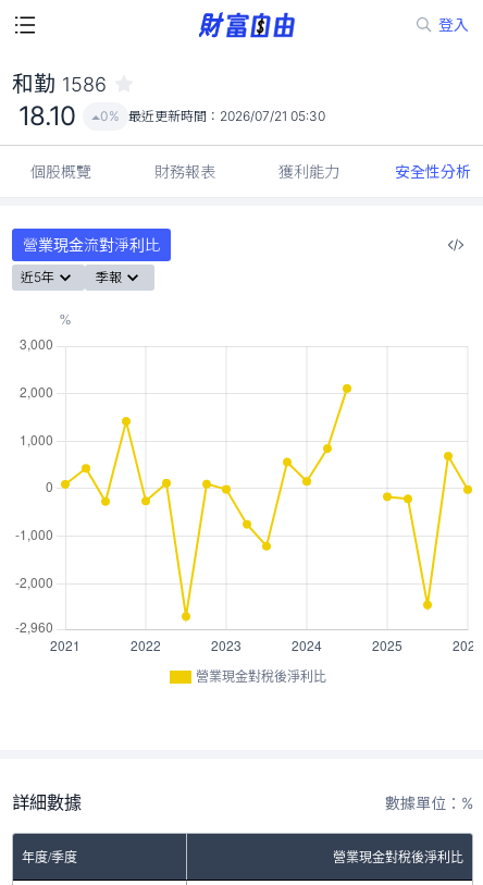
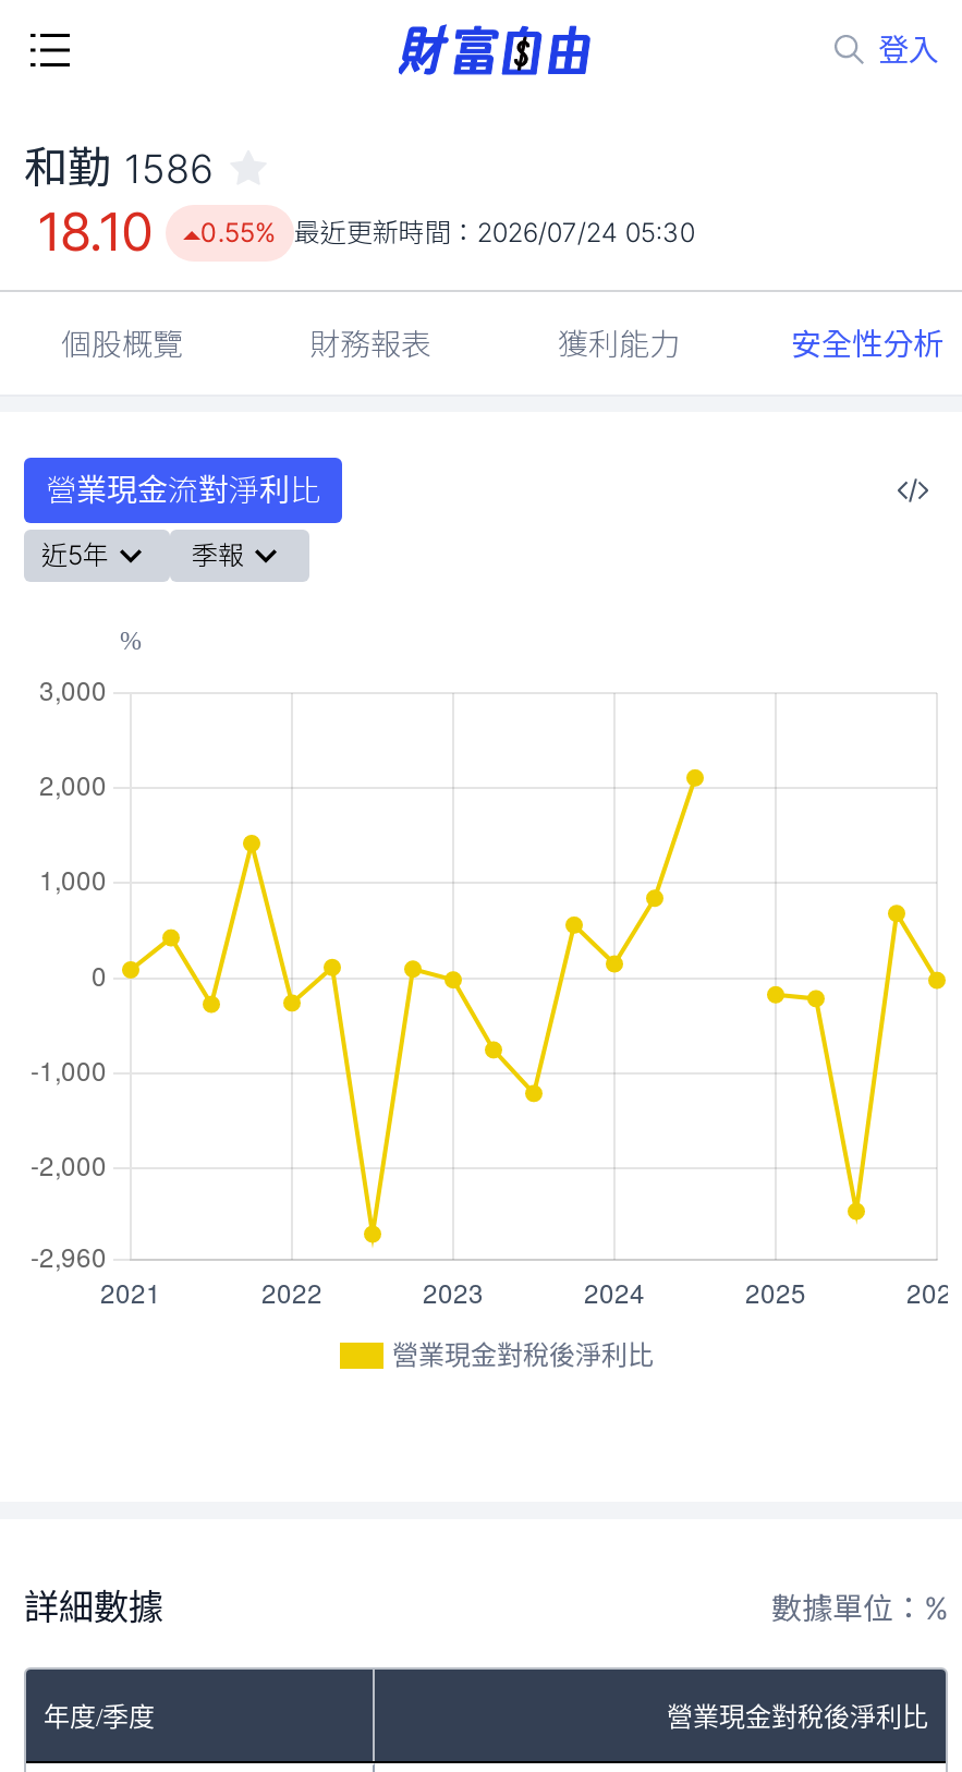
- 0% 最近更新時間：2026/07/21 05:30
+ 0.55% 最近更新時間：2026/07/24 05:30
